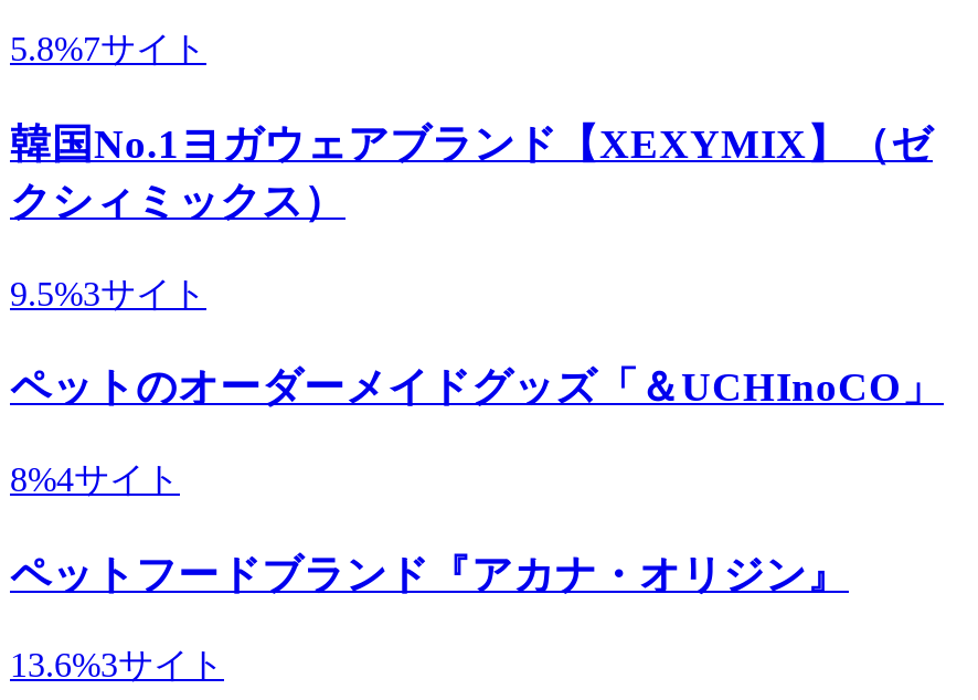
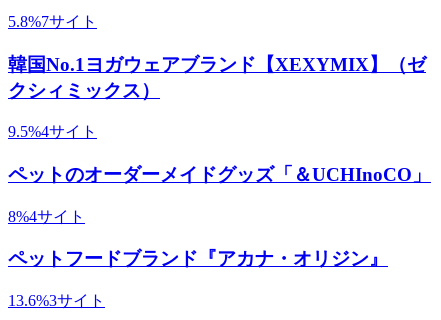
- 9.5%3サイト
+ 9.5%4サイト
